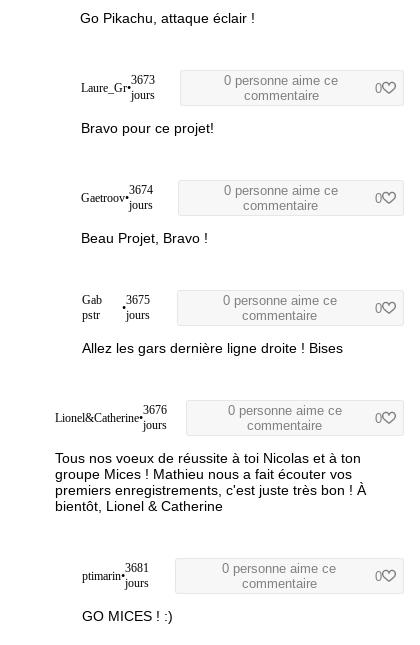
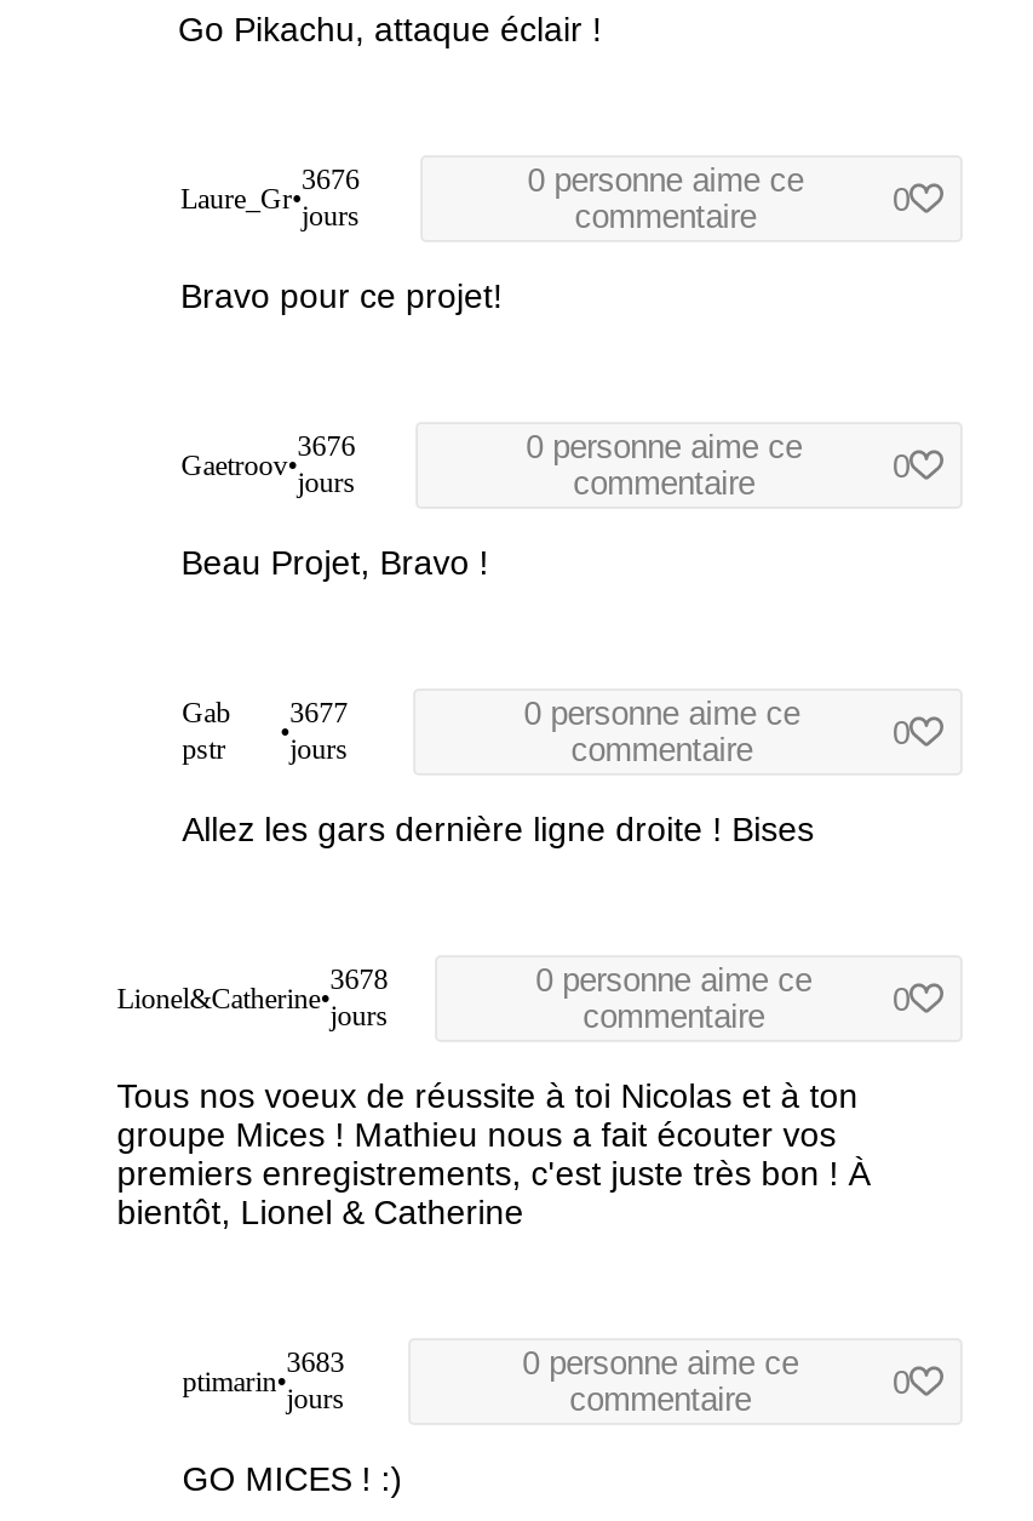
- 3673
+ 3676

- 3674
+ 3676

- Gab 3675
+ Gab 3677

- 3676
+ 3678

- 3681
+ 3683
